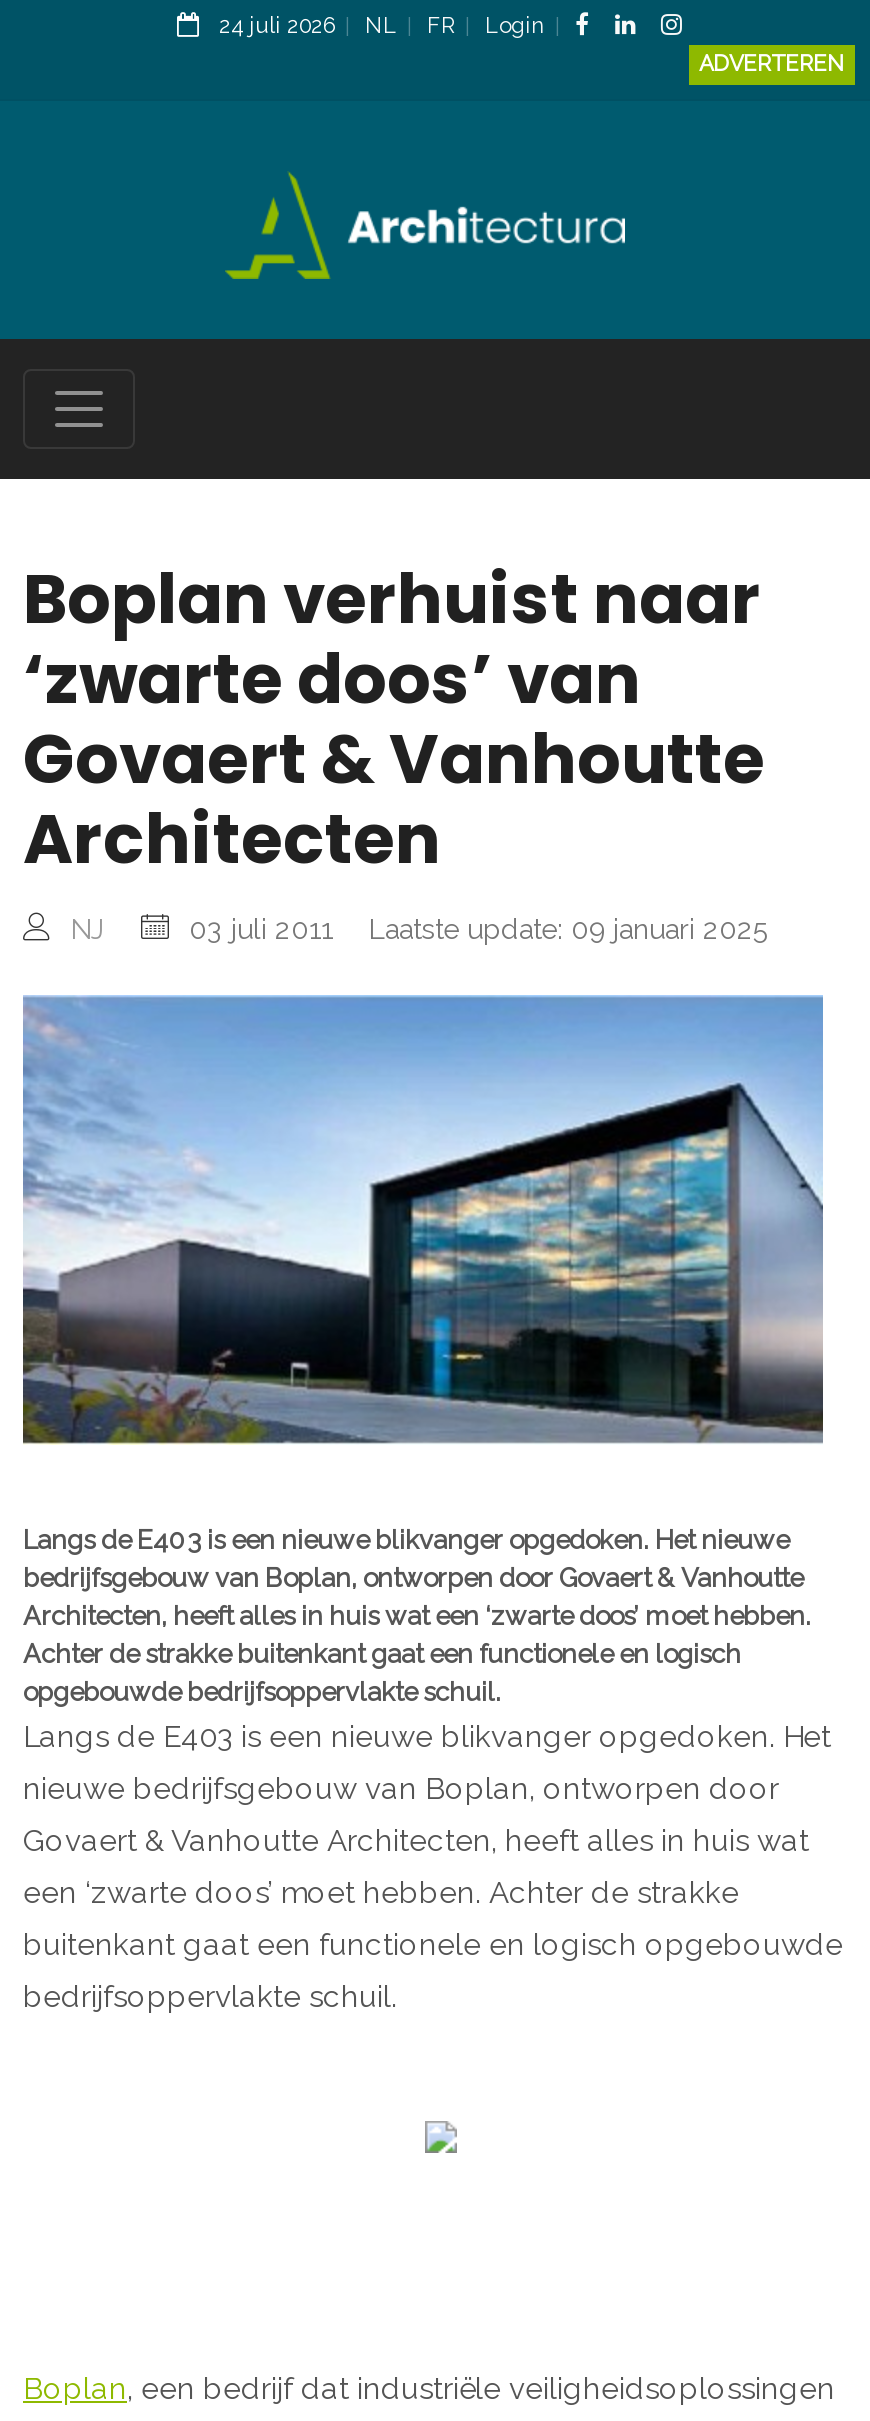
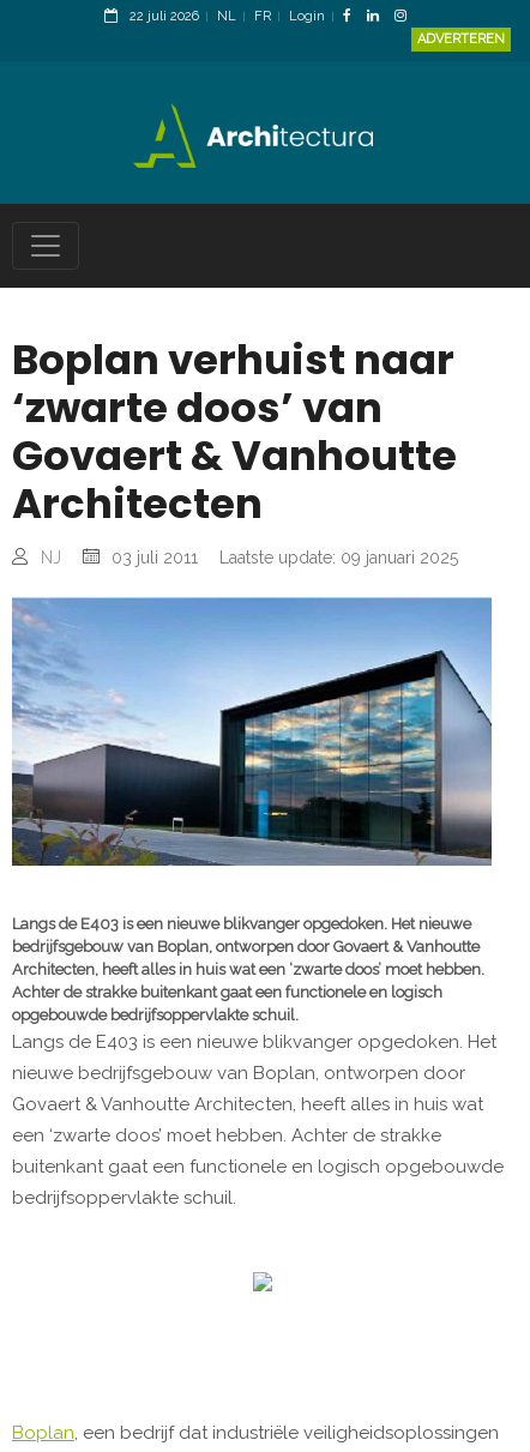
- 24 juli 2026 NL FR Login
+ 22 juli 2026 NL FR Login
